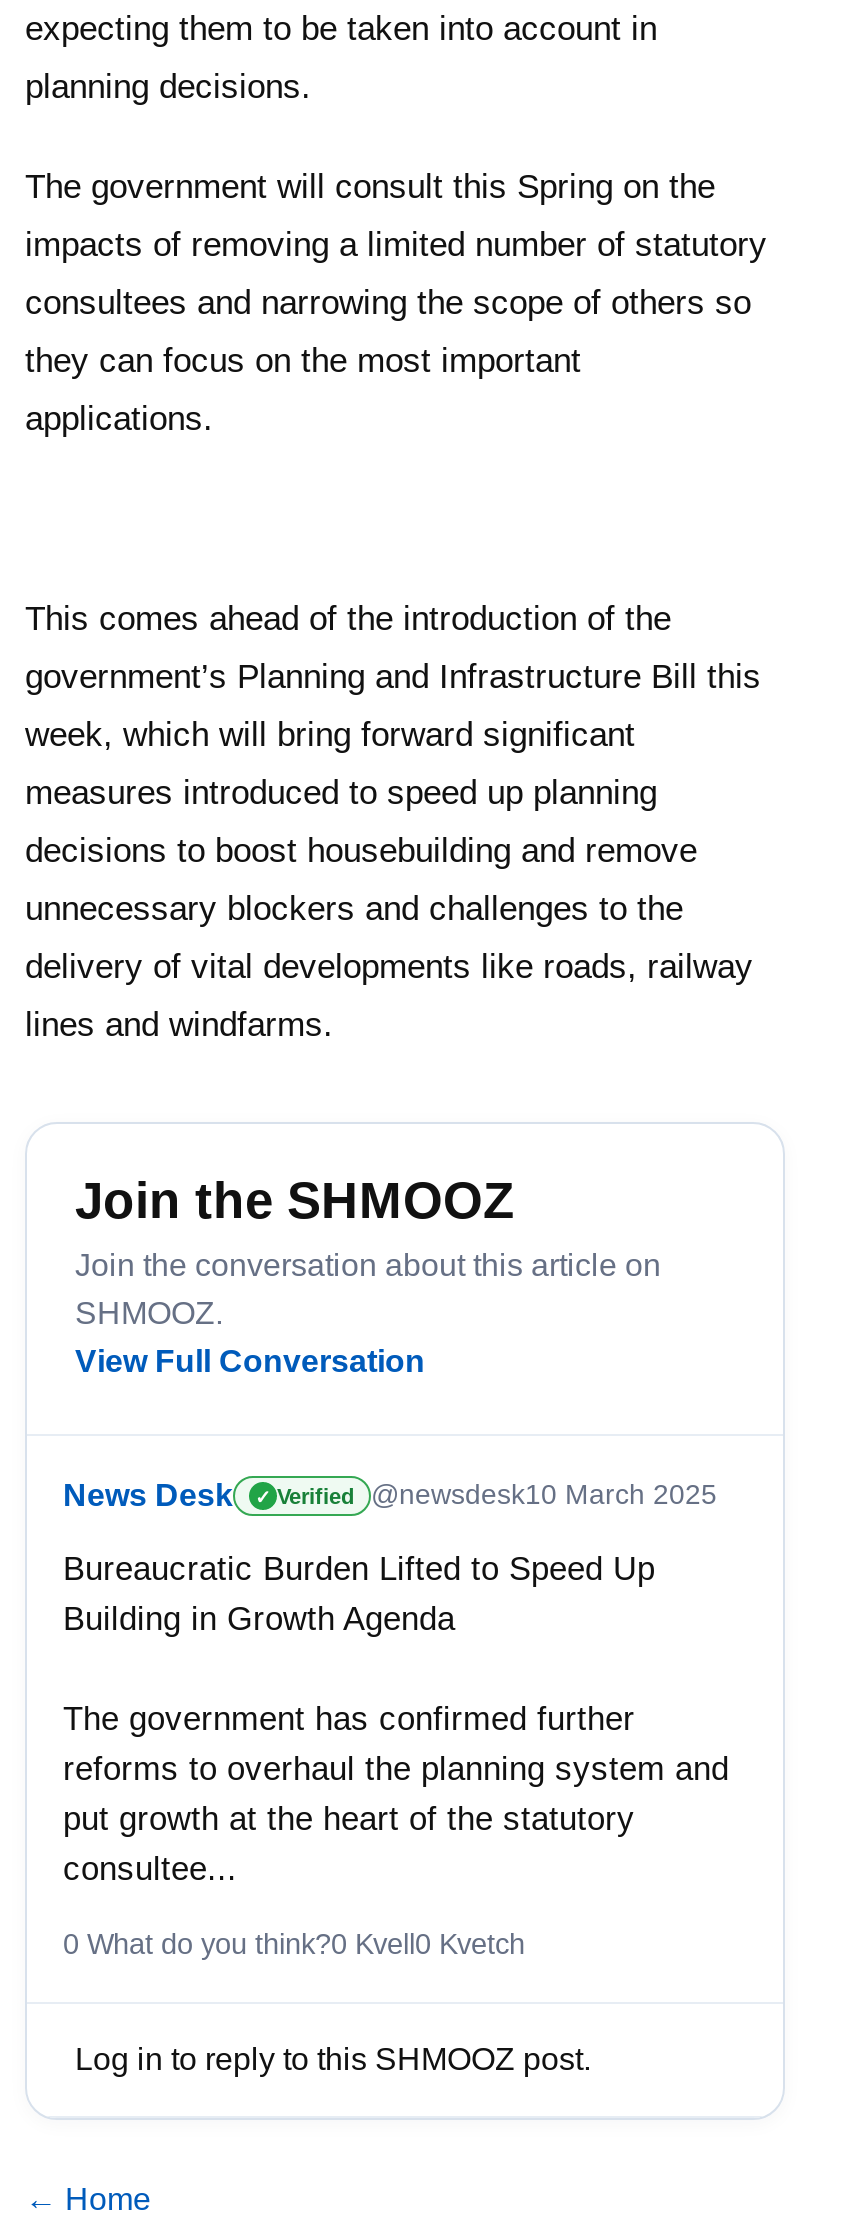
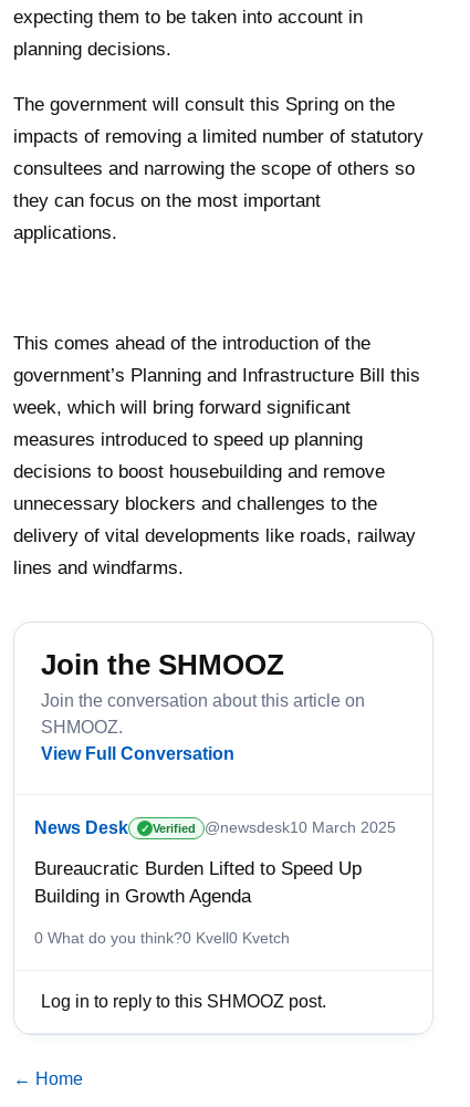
- The government has confirmed further
- reforms to overhaul the planning system and
- put growth at the heart of the statutory
- consultee...
